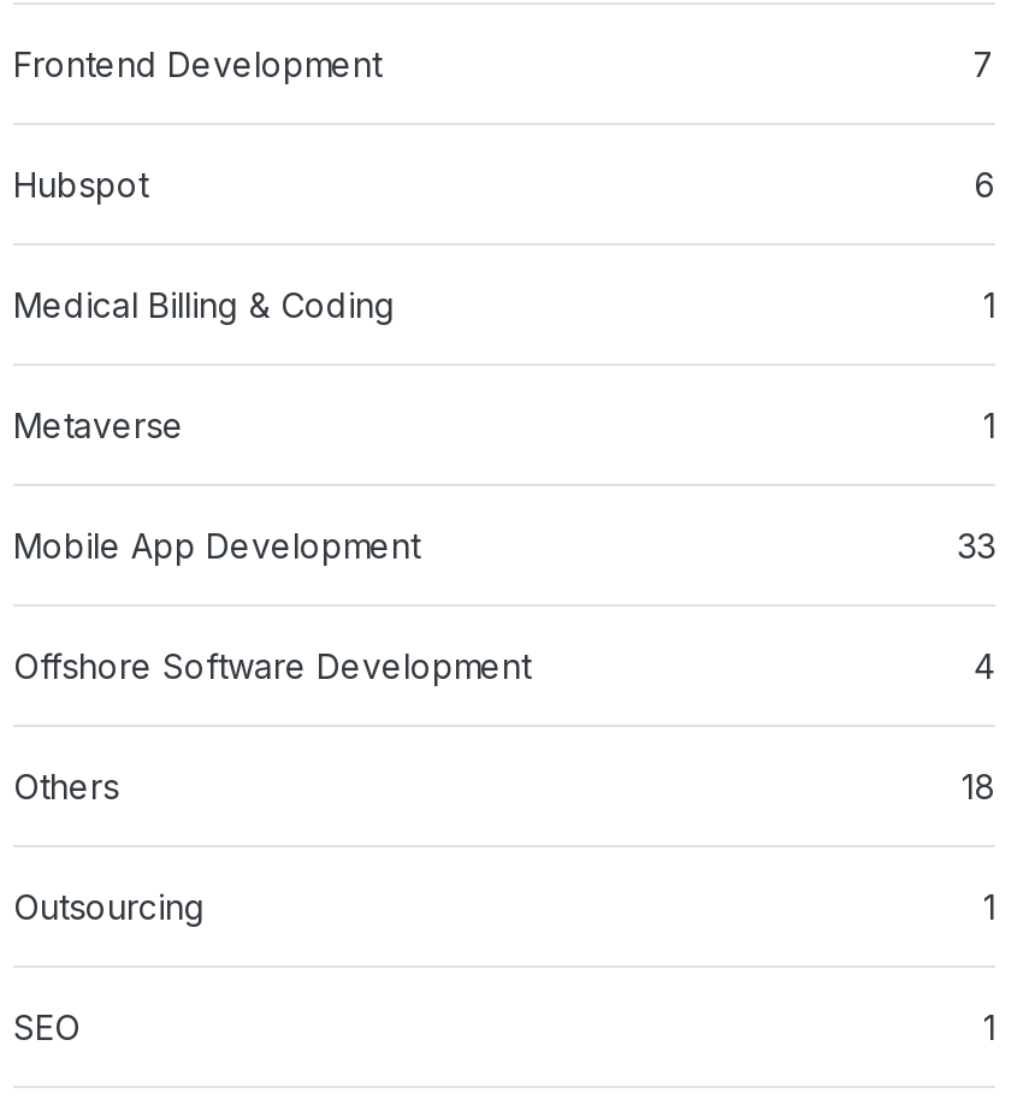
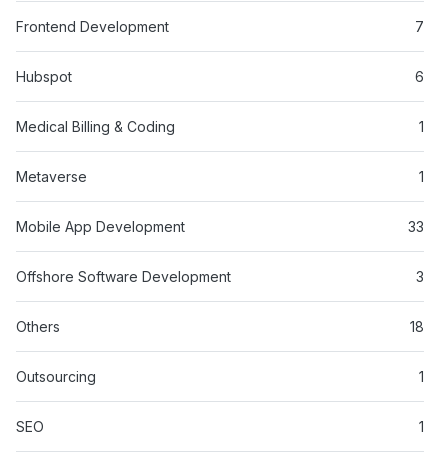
- 4
+ 3
